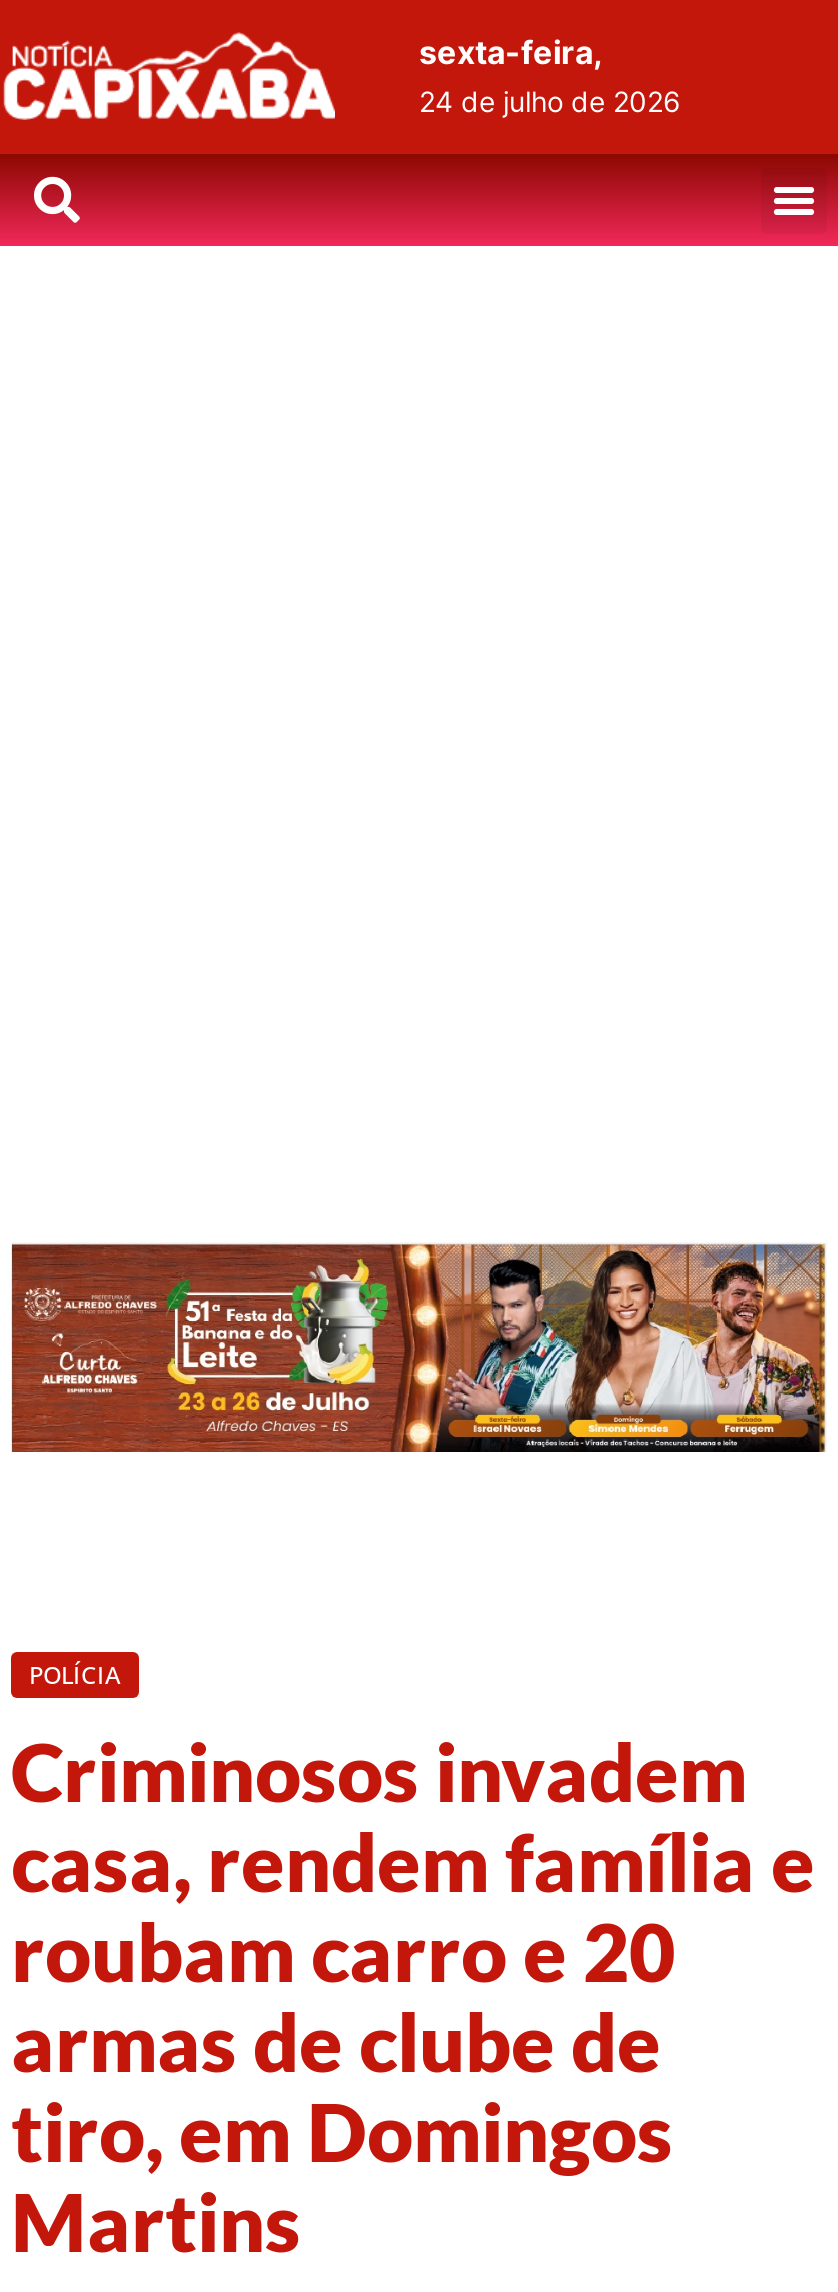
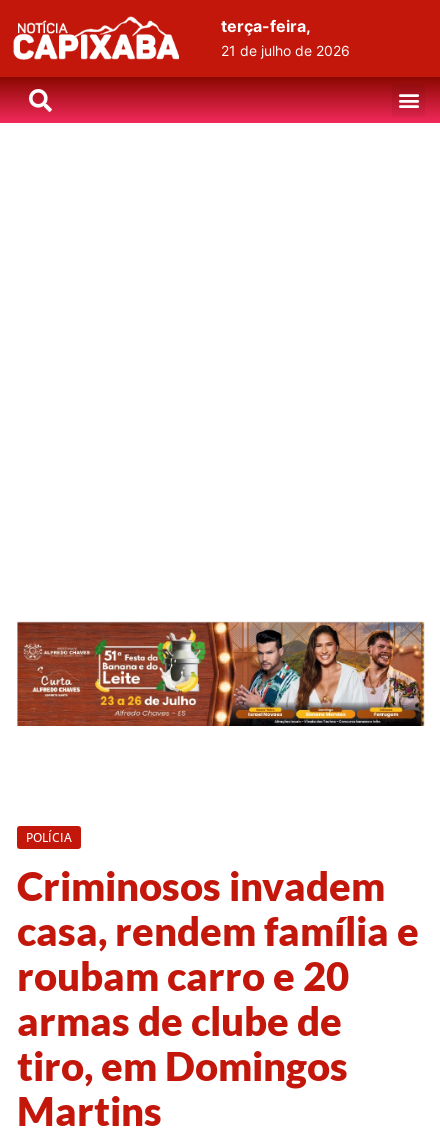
- sexta-feira,
- 24 de julho de 2026
+ terça-feira,
+ 21 de julho de 2026
